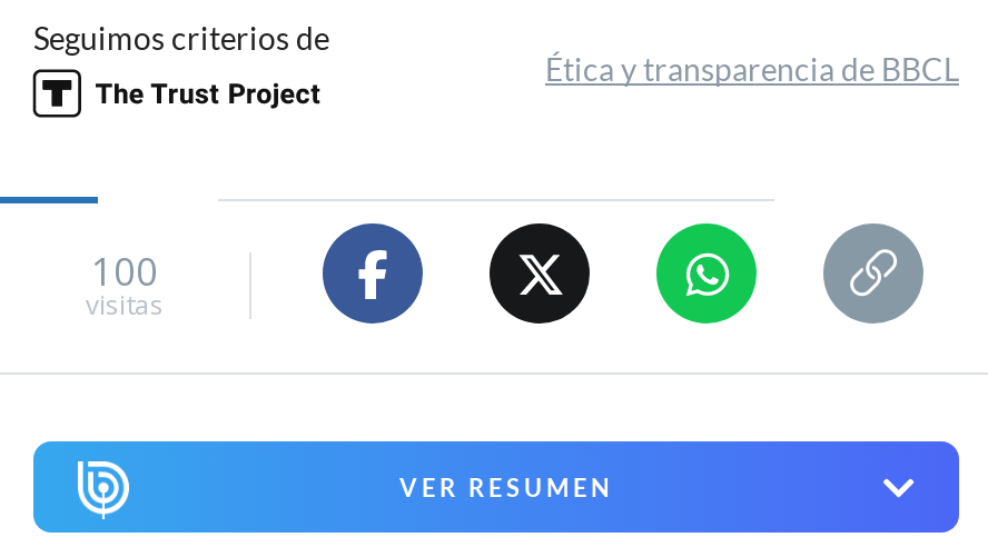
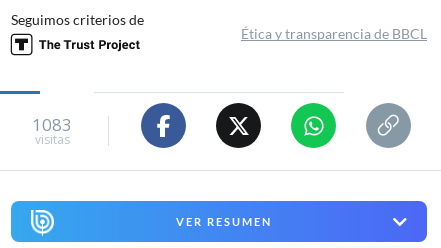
- 100
+ 1083
